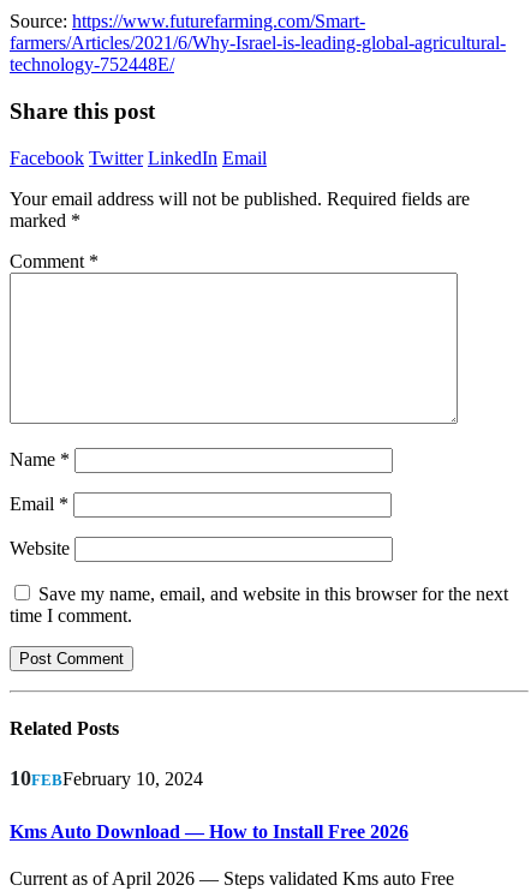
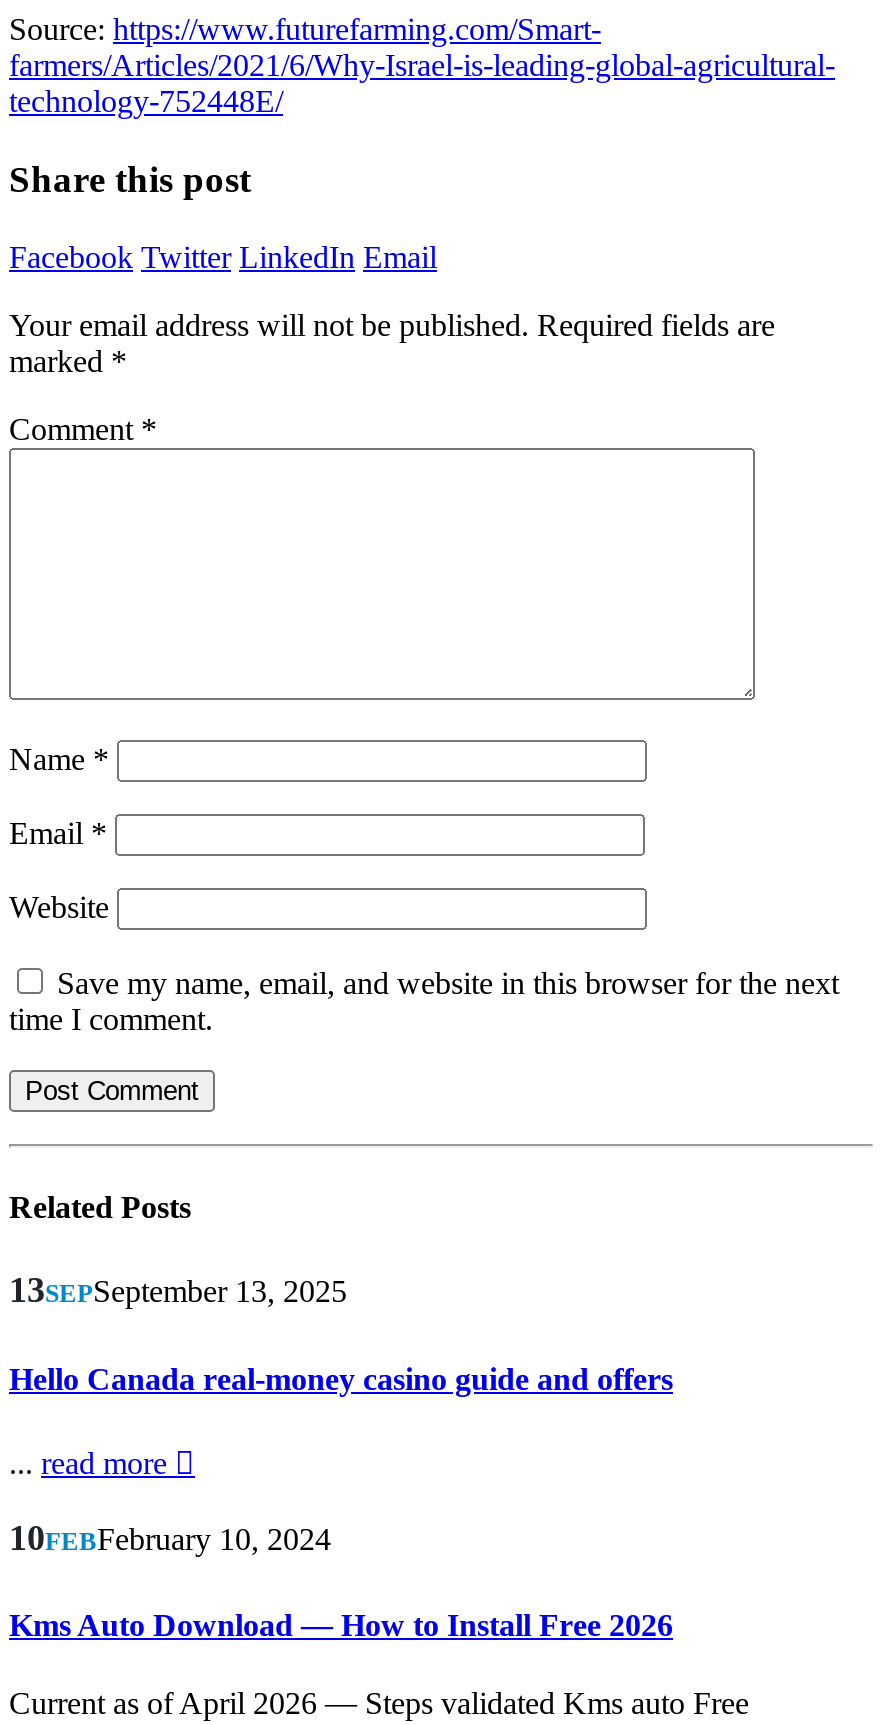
+ 13SEPSeptember 13, 2025
+ Hello Canada real-money casino guide and offers
+ ... read more
